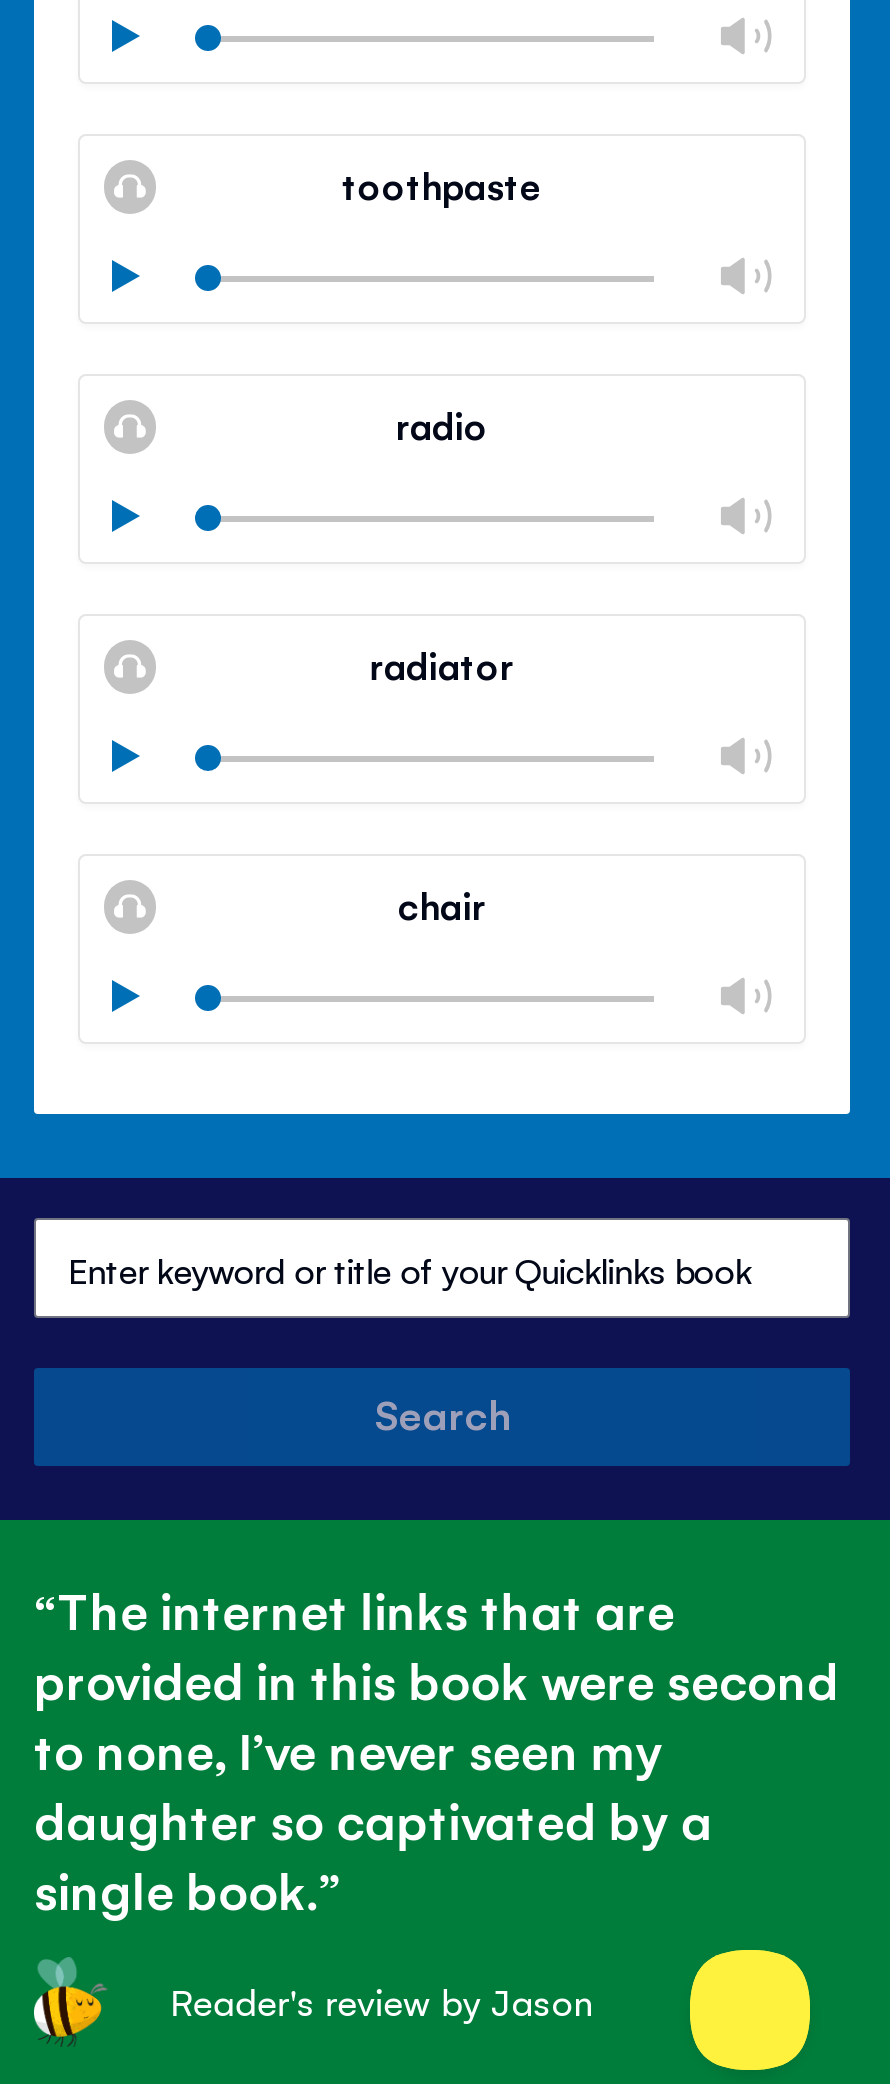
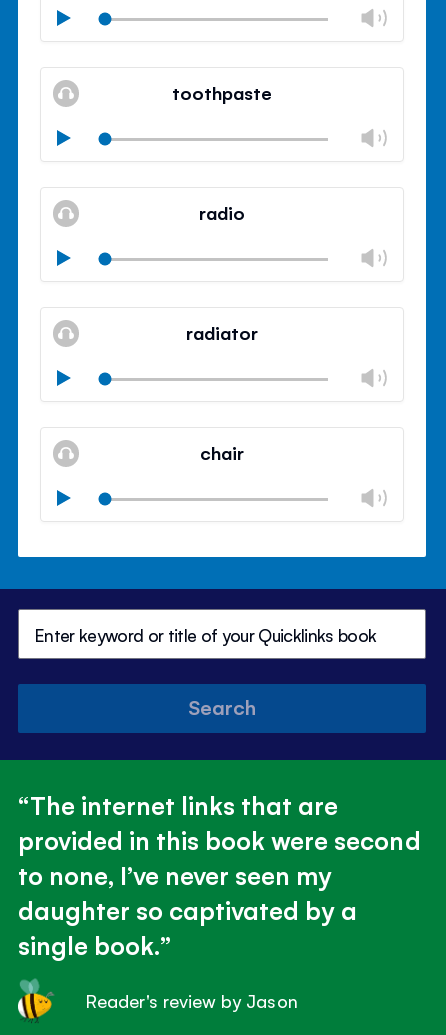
- [image]
